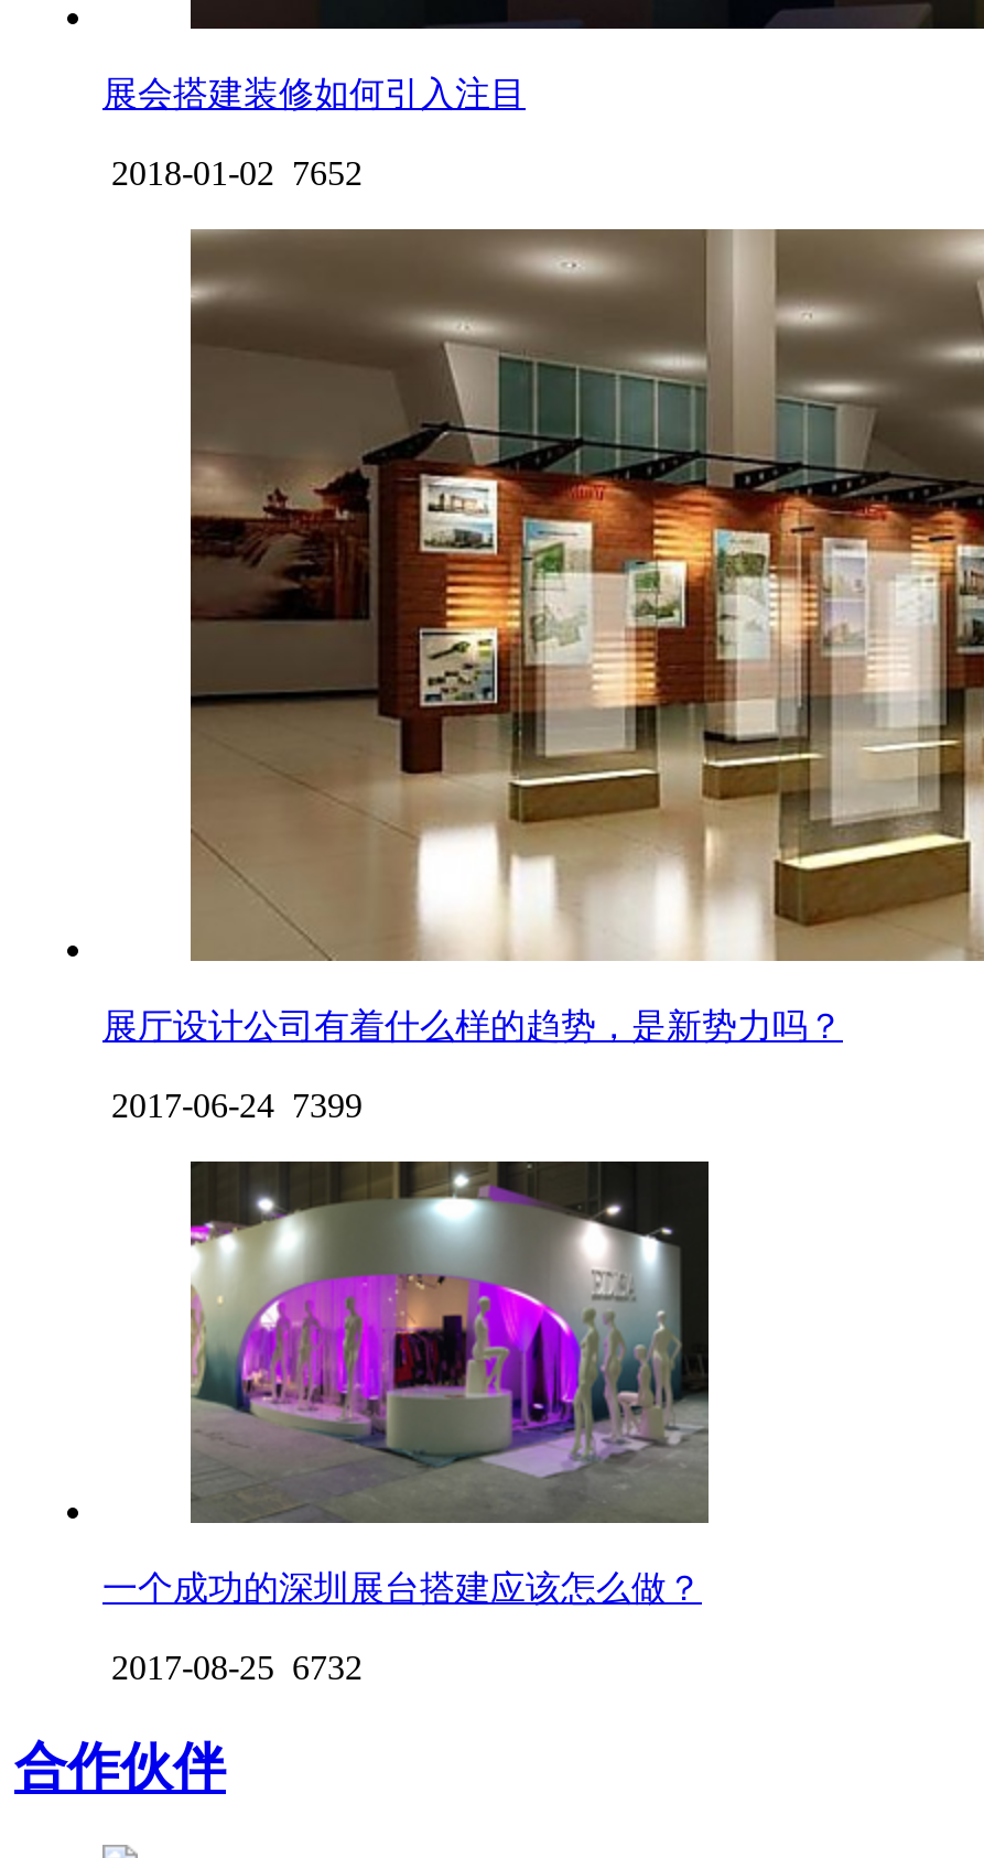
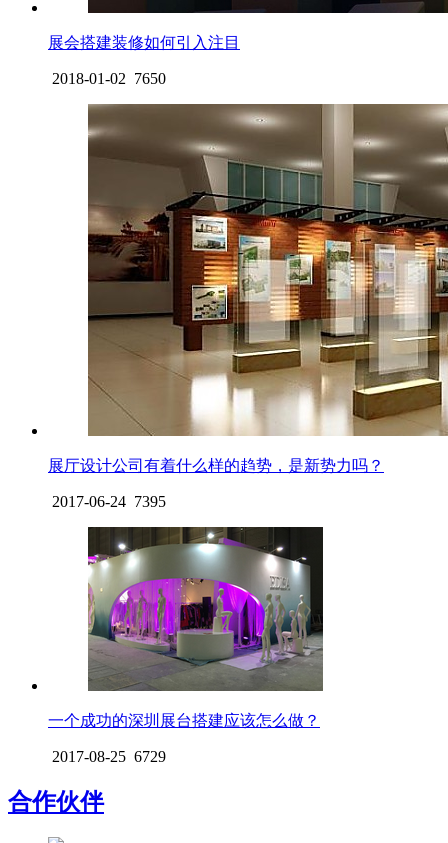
- 2018-01-02 7652
+ 2018-01-02 7650

- 2017-06-24 7399
+ 2017-06-24 7395

- 2017-08-25 6732
+ 2017-08-25 6729
